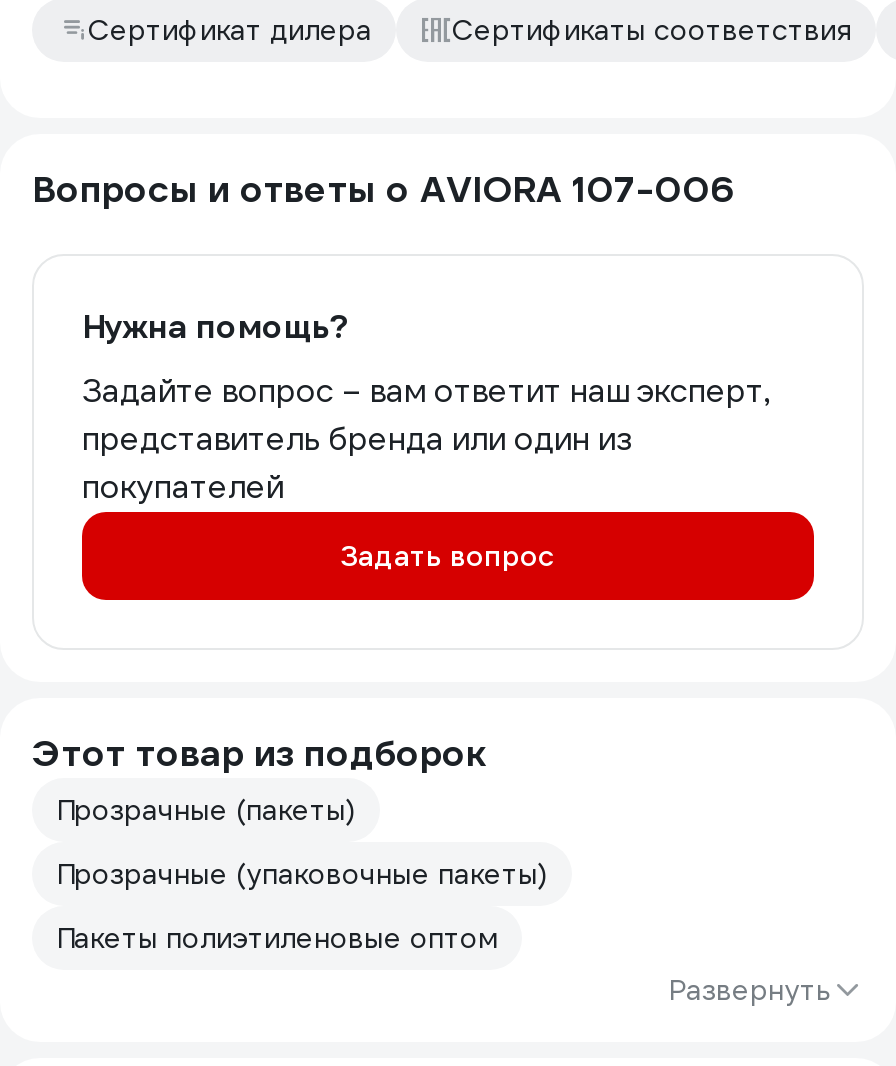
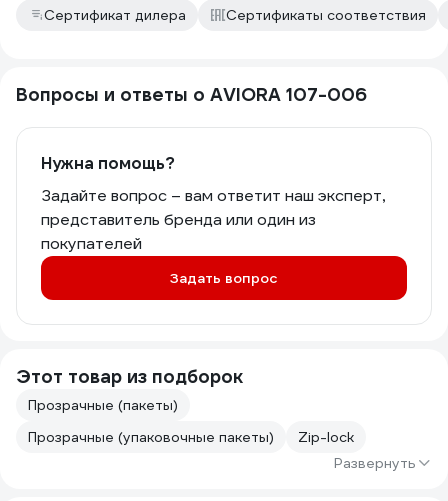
- Пакеты полиэтиленовые оптом
+ Zip-lock
